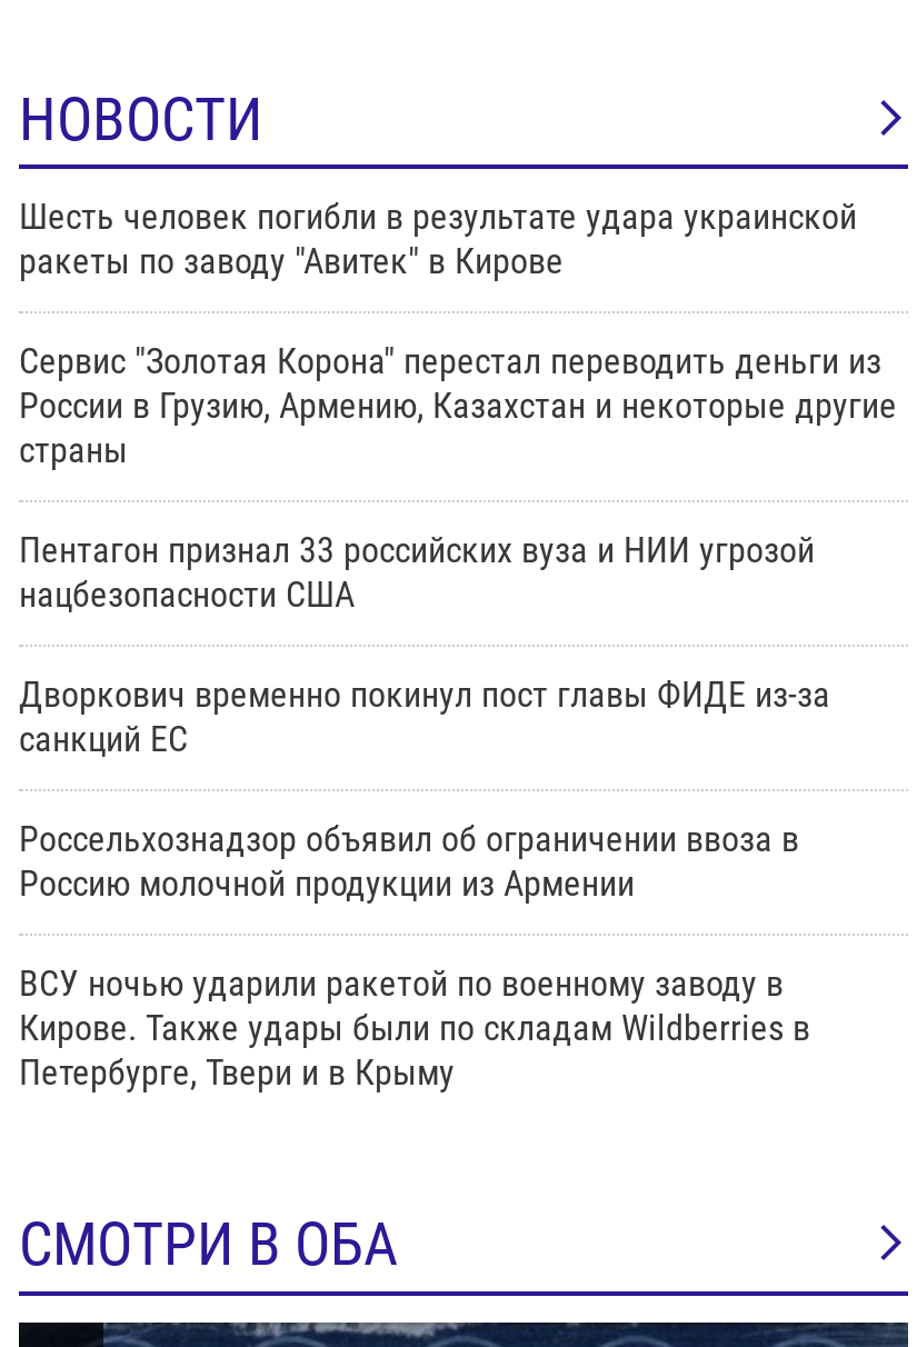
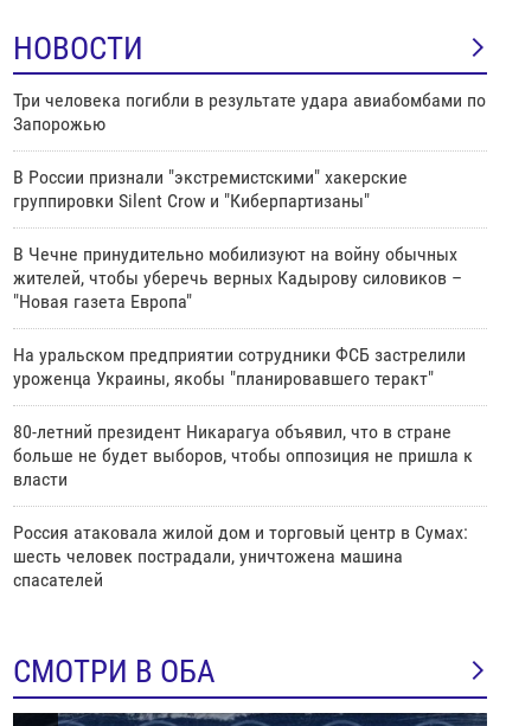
- Шесть человек погибли в результате удара украинской
- ракеты по заводу "Авитек" в Кирове
+ Три человека погибли в результате удара авиабомбами по
+ Запорожью

- Сервис "Золотая Корона" перестал переводить деньги из
- России в Грузию, Армению, Казахстан и некоторые другие
- страны
+ В России признали "экстремистскими" хакерские
+ группировки Silent Crow и "Киберпартизаны"

- Пентагон признал 33 российских вуза и НИИ угрозой
- нацбезопасности США
+ В Чечне принудительно мобилизуют на войну обычных
+ жителей, чтобы уберечь верных Кадырову силовиков –
+ "Новая газета Европа"

- Дворкович временно покинул пост главы ФИДЕ из-за
- санкций ЕС
+ На уральском предприятии сотрудники ФСБ застрелили
+ уроженца Украины, якобы "планировавшего теракт"

- Россельхознадзор объявил об ограничении ввоза в
- Россию молочной продукции из Армении
+ 80-летний президент Никарагуа объявил, что в стране
+ больше не будет выборов, чтобы оппозиция не пришла к
+ власти

- ВСУ ночью ударили ракетой по военному заводу в
- Кирове. Также удары были по складам Wildberries в
- Петербурге, Твери и в Крыму
+ Россия атаковала жилой дом и торговый центр в Сумах:
+ шесть человек пострадали, уничтожена машина
+ спасателей
